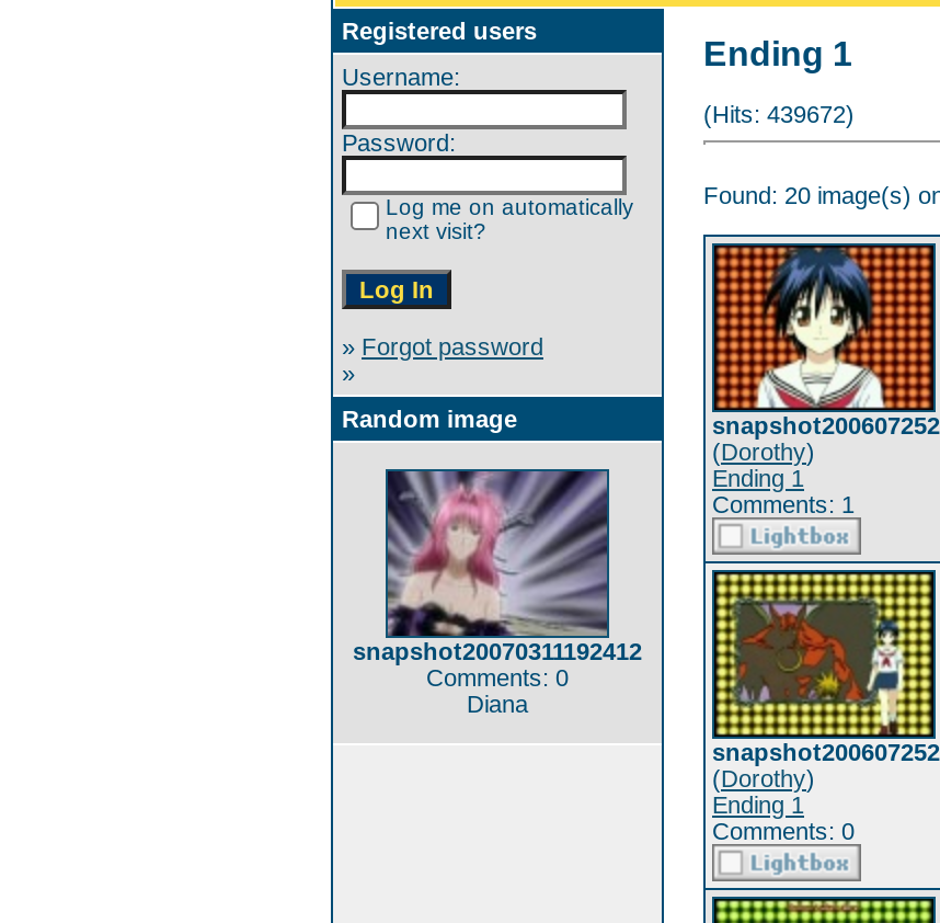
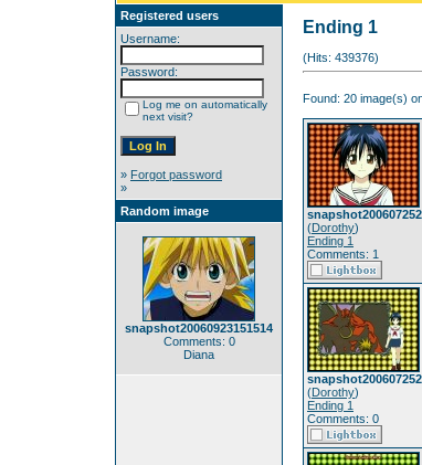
- (Hits: 439672)
+ (Hits: 439376)

- [image]
- snapshot20070311192412
+ [image]
+ snapshot20060923151514
